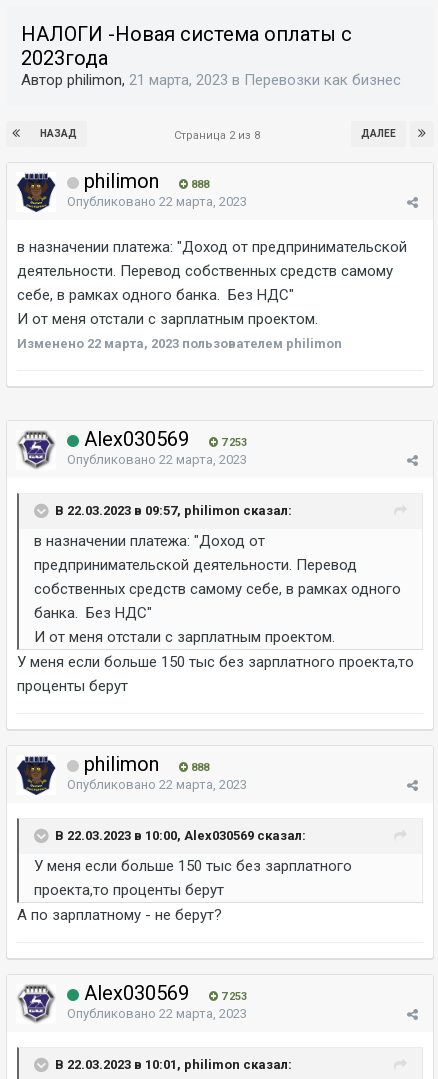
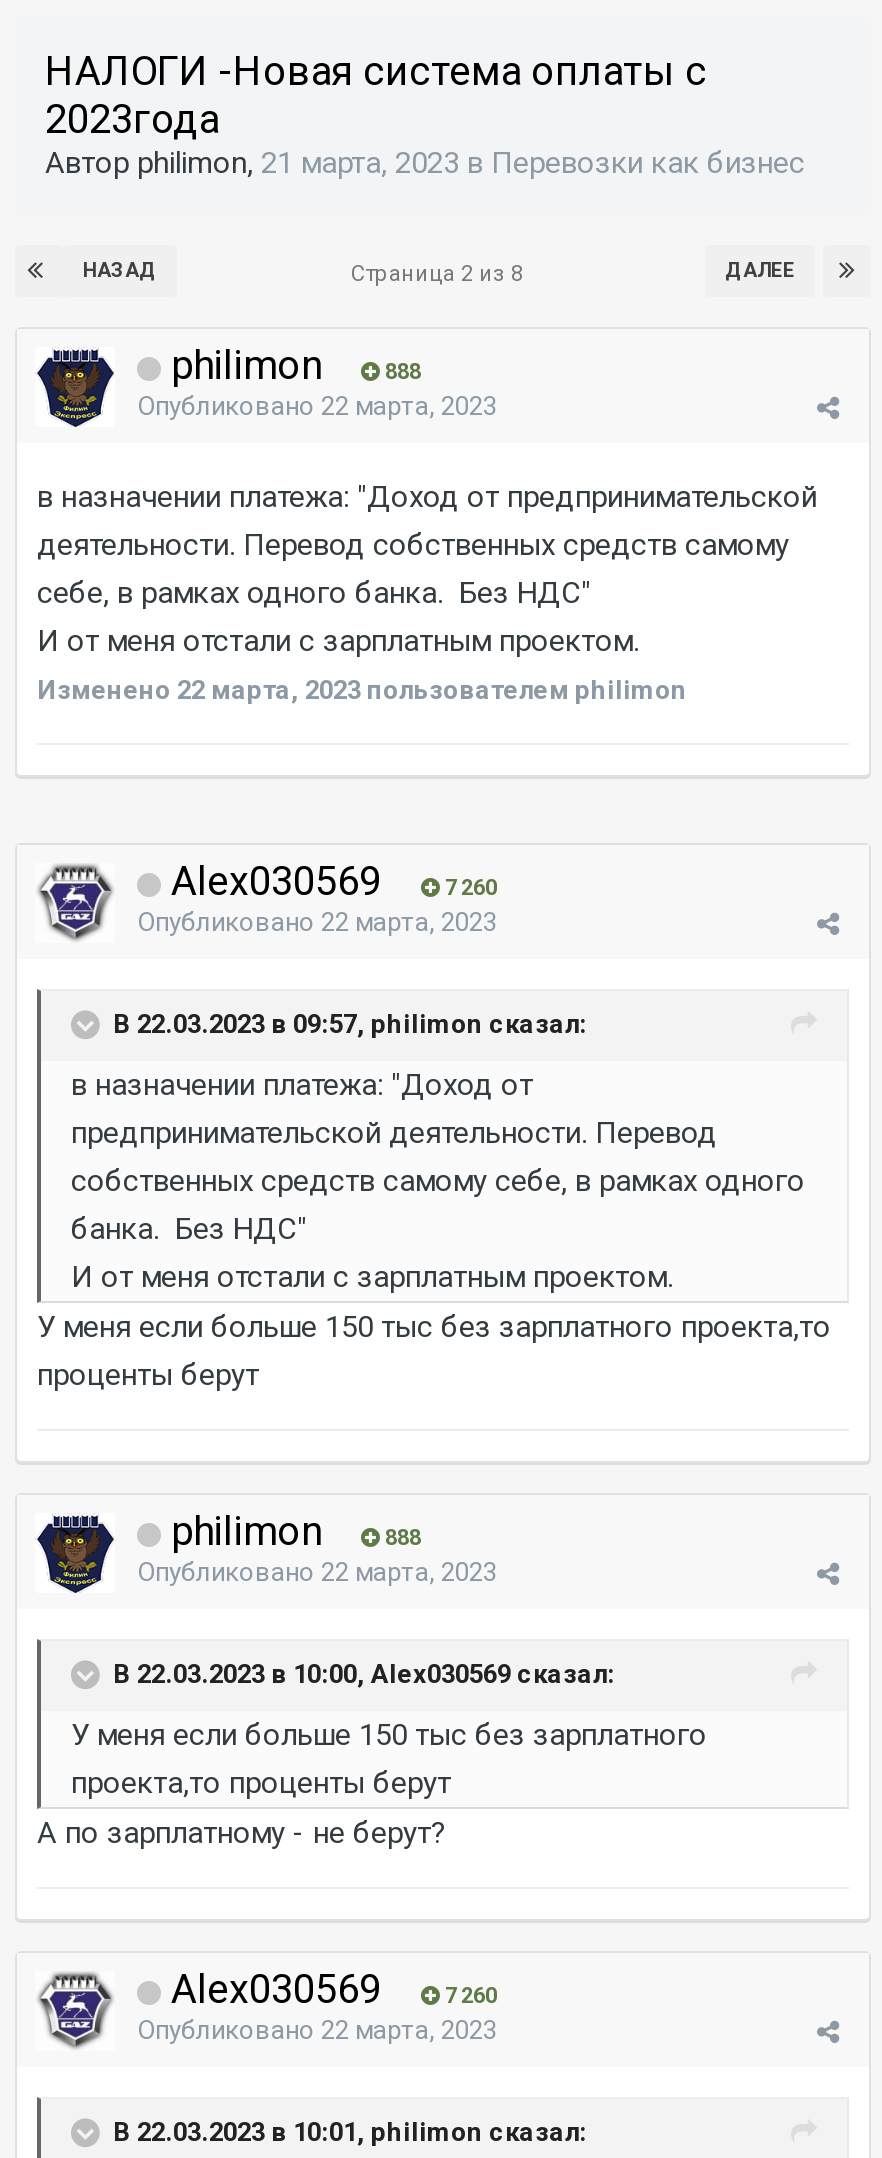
- Alex030569 7 253
+ Alex030569 7 260

- Alex030569 7 253
+ Alex030569 7 260
